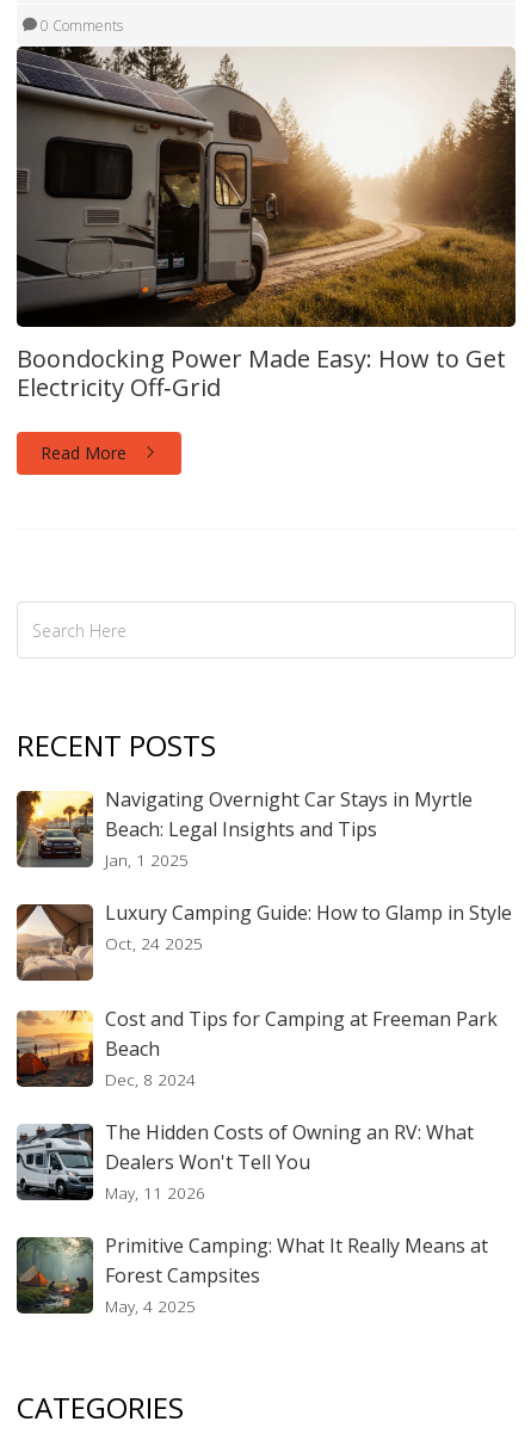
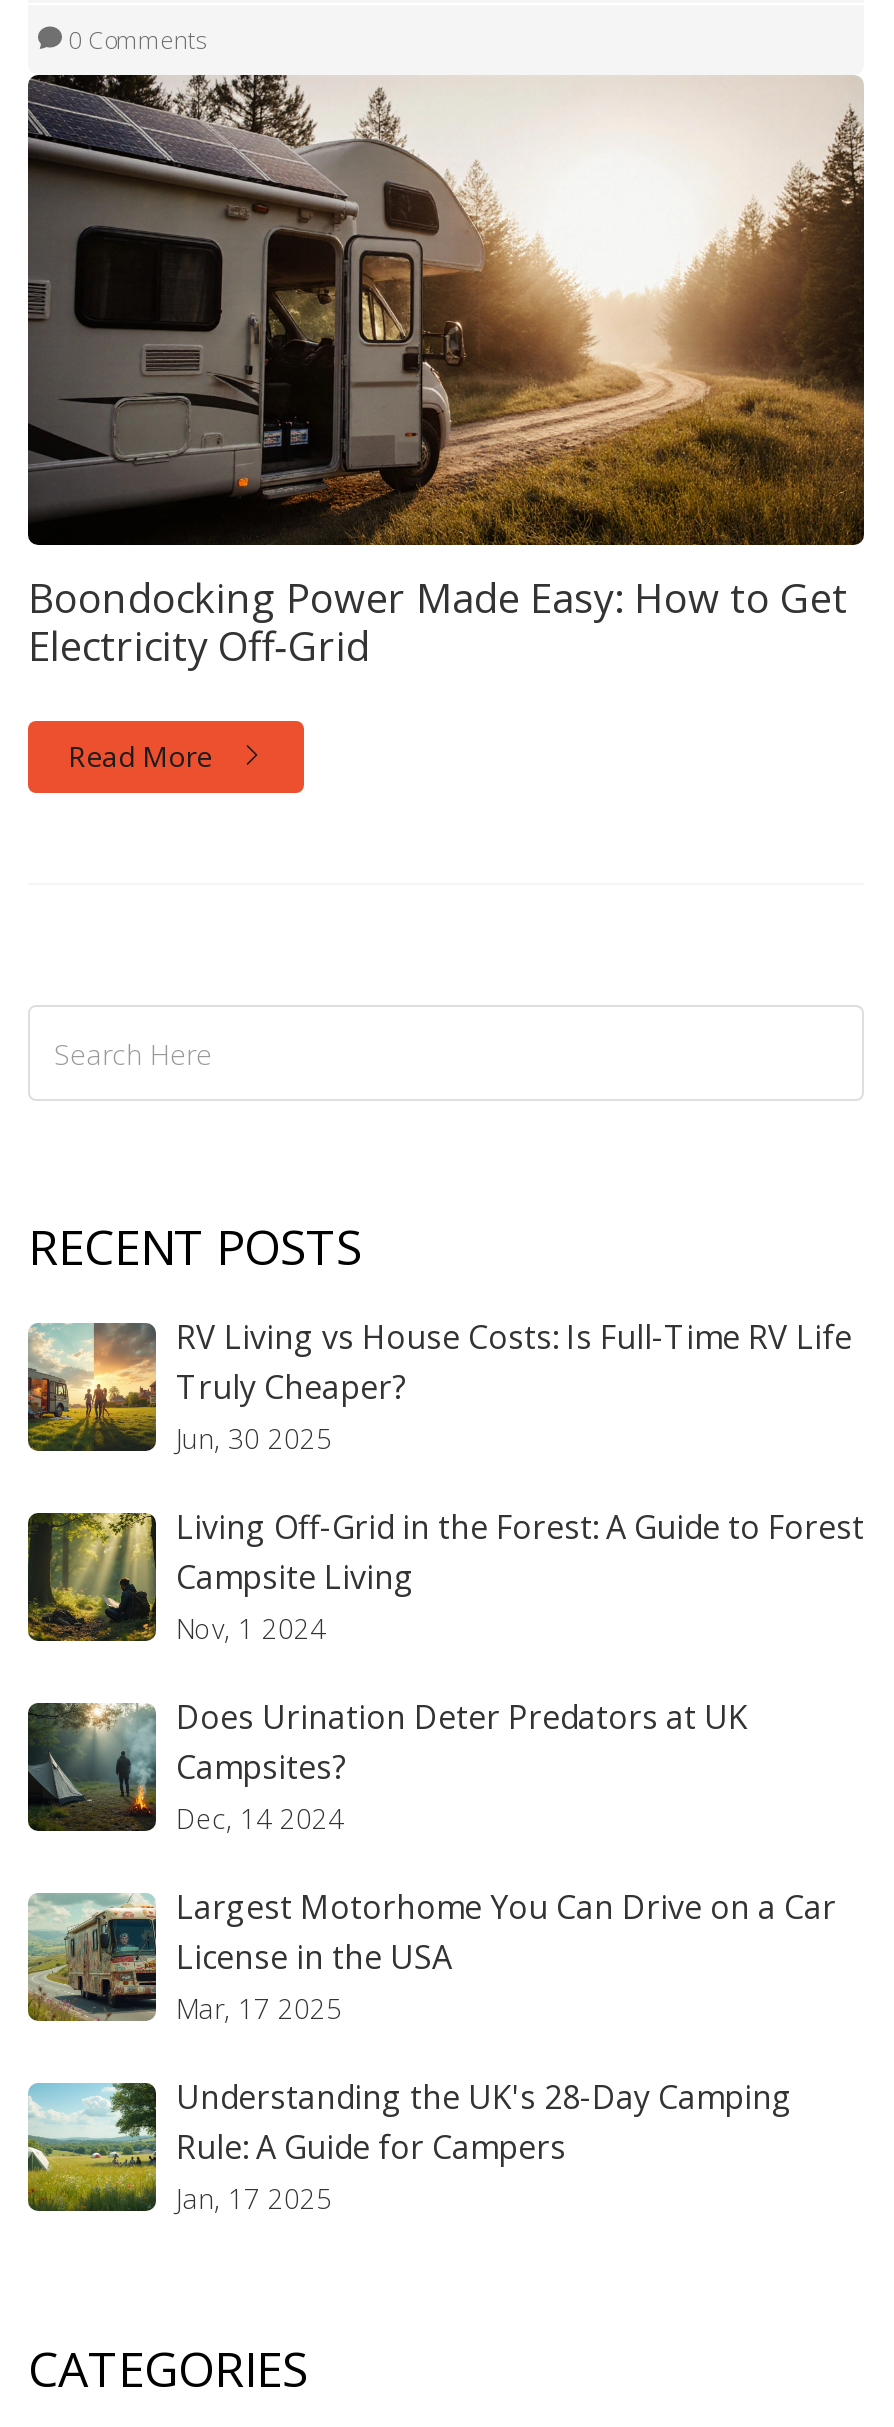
- [image]
- Navigating Overnight Car Stays in Myrtle
- Beach: Legal Insights and Tips
- Jan, 1 2025
+ [image]
+ RV Living vs House Costs: Is Full-Time RV Life
+ Truly Cheaper?
+ Jun, 30 2025

- [image]
- Luxury Camping Guide: How to Glamp in Style
- Oct, 24 2025
+ [image]
+ Living Off-Grid in the Forest: A Guide to Forest
+ Campsite Living
+ Nov, 1 2024

- [image]
- Cost and Tips for Camping at Freeman Park
- Beach
- Dec, 8 2024
+ [image]
+ Does Urination Deter Predators at UK
+ Campsites?
+ Dec, 14 2024

- [image]
- The Hidden Costs of Owning an RV: What
- Dealers Won't Tell You
- May, 11 2026
+ [image]
+ Largest Motorhome You Can Drive on a Car
+ License in the USA
+ Mar, 17 2025

- [image]
- Primitive Camping: What It Really Means at
- Forest Campsites
- May, 4 2025
+ [image]
+ Understanding the UK's 28-Day Camping
+ Rule: A Guide for Campers
+ Jan, 17 2025
